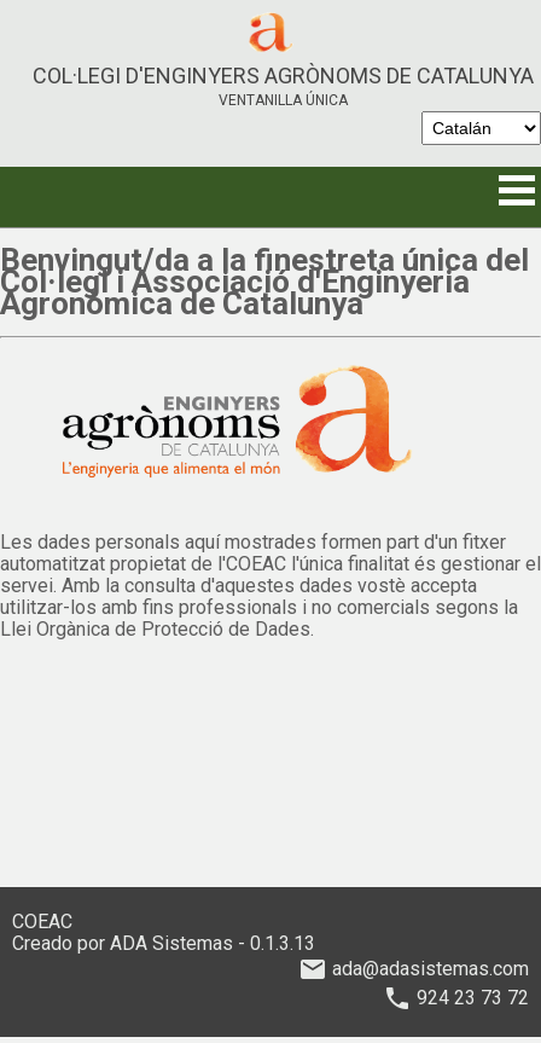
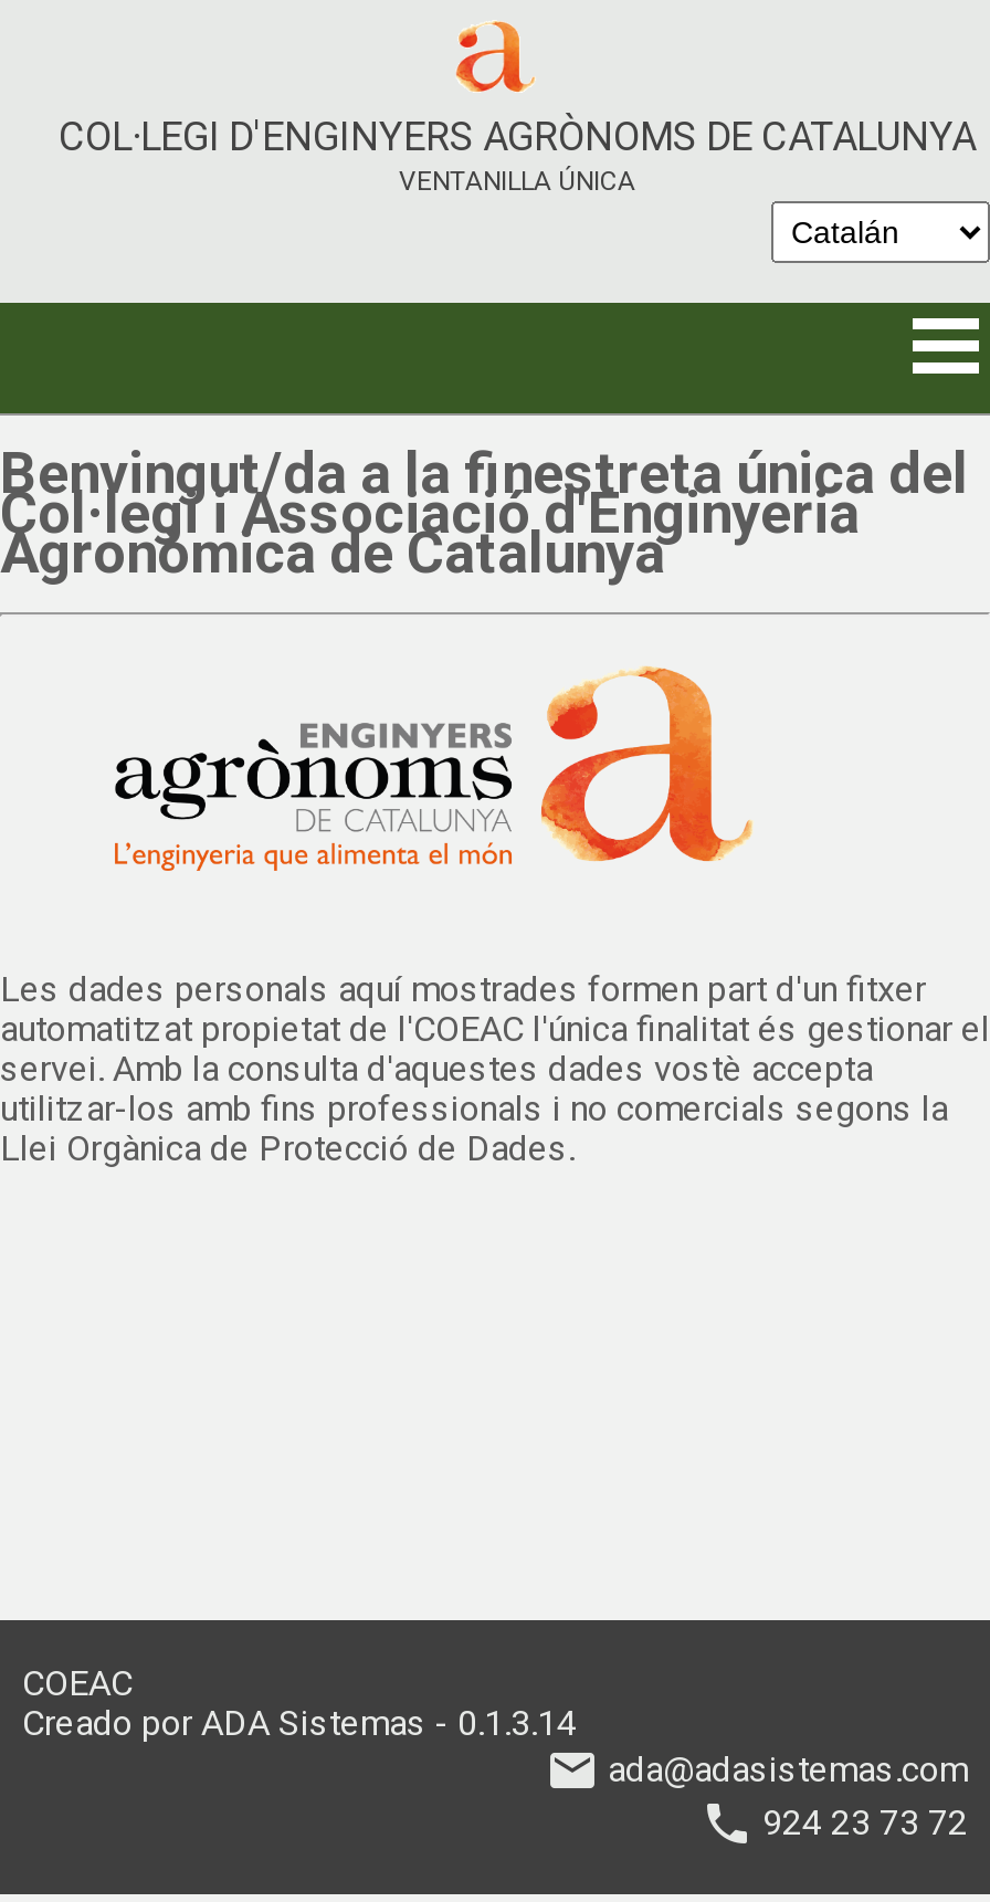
- Creado por ADA Sistemas - 0.1.3.13
+ Creado por ADA Sistemas - 0.1.3.14
